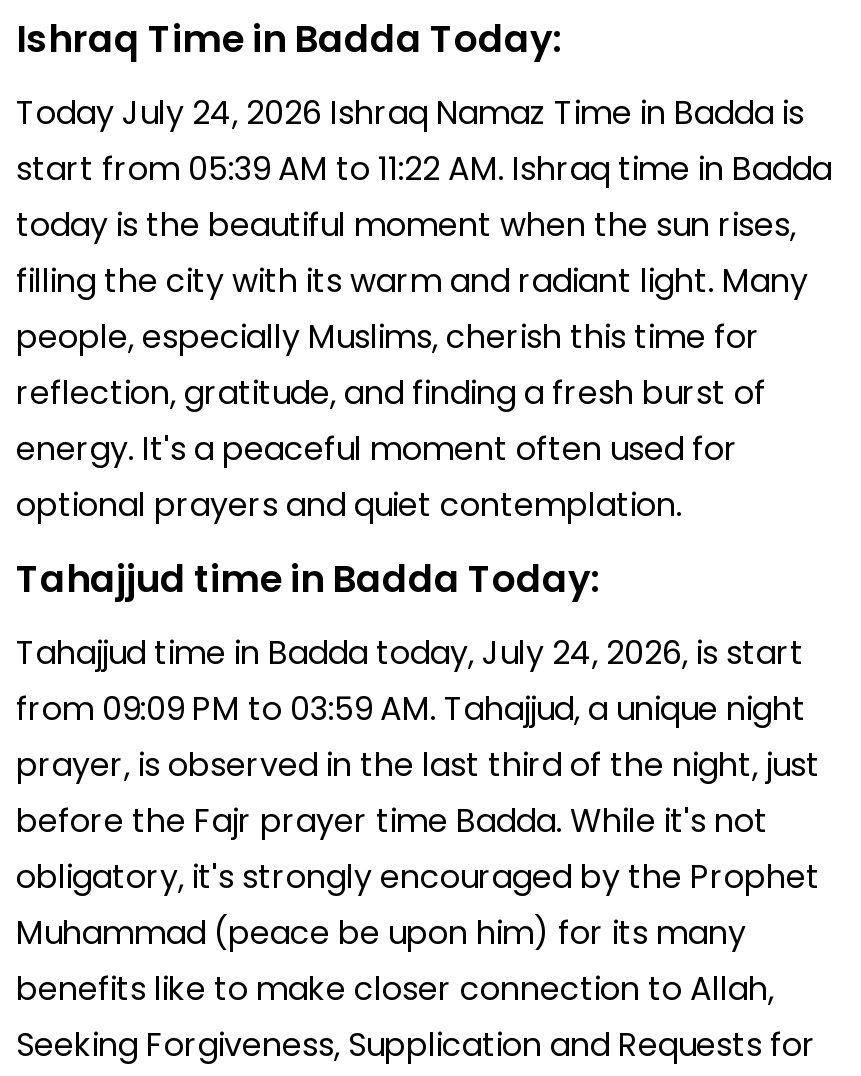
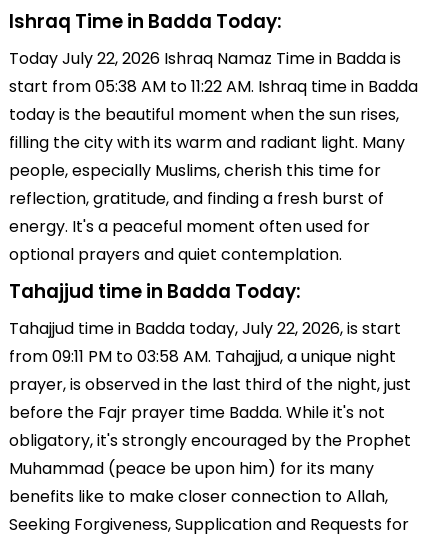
- Today July 24, 2026 Ishraq Namaz Time in Badda is
+ Today July 22, 2026 Ishraq Namaz Time in Badda is

- start from 05:39 AM to 11:22 AM. Ishraq time in Badda
+ start from 05:38 AM to 11:22 AM. Ishraq time in Badda

- Tahajjud time in Badda today, July 24, 2026, is start
+ Tahajjud time in Badda today, July 22, 2026, is start

- from 09:09 PM to 03:59 AM. Tahajjud, a unique night
+ from 09:11 PM to 03:58 AM. Tahajjud, a unique night
